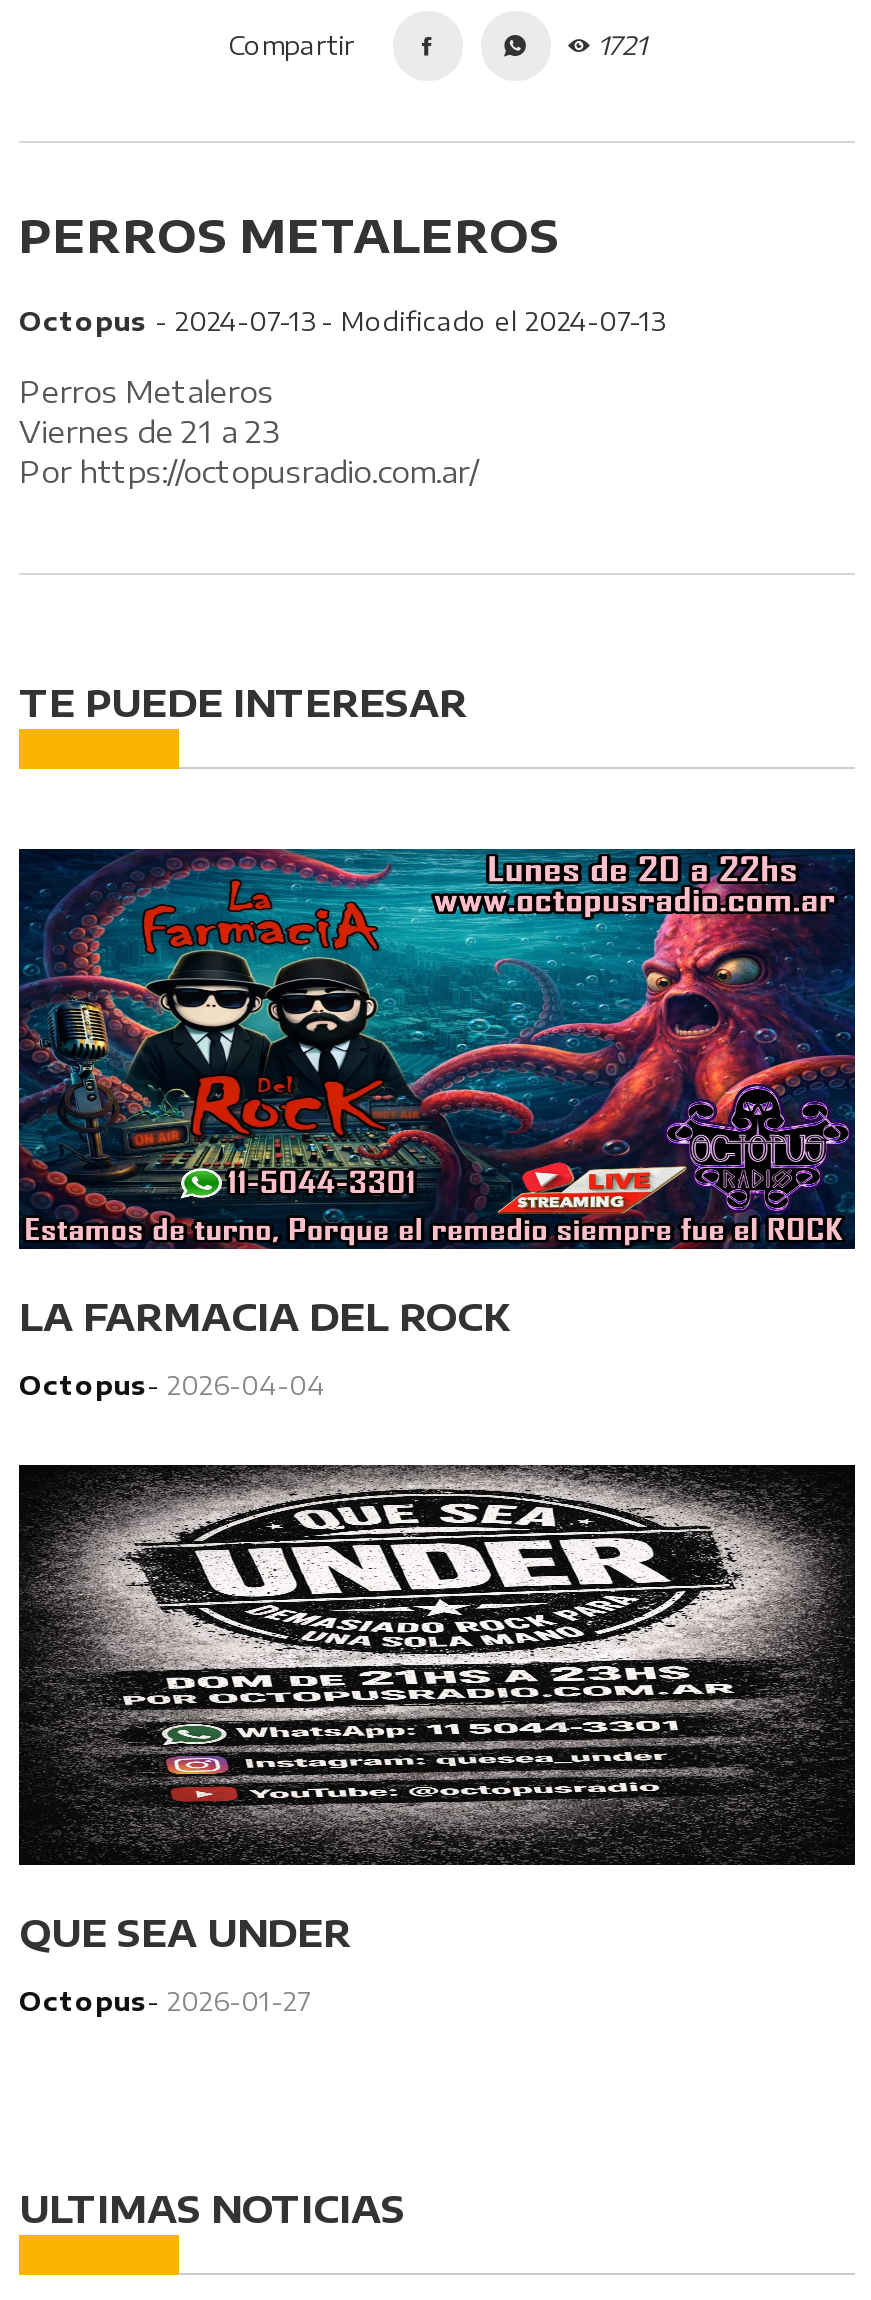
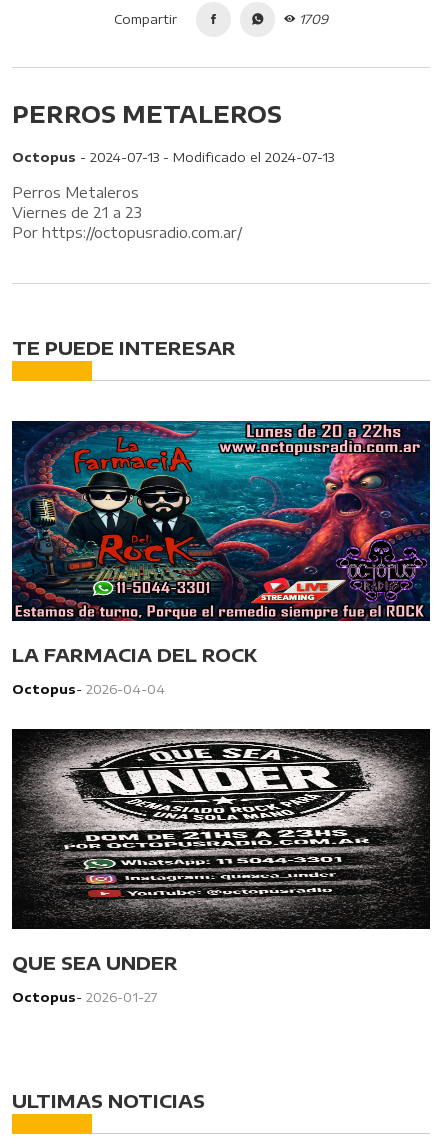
- 1721
+ 1709
